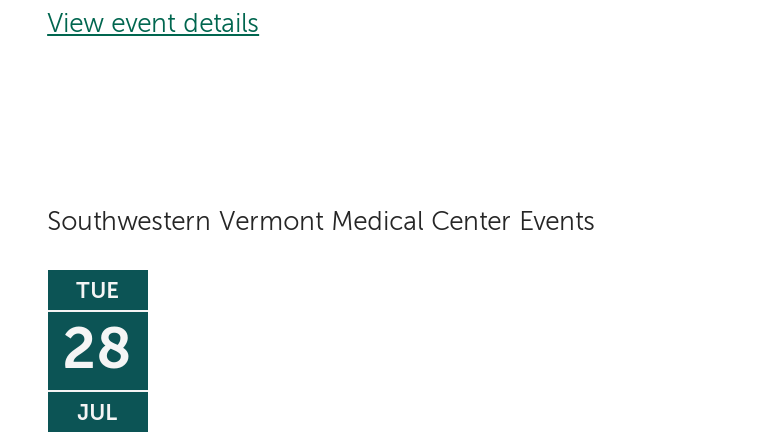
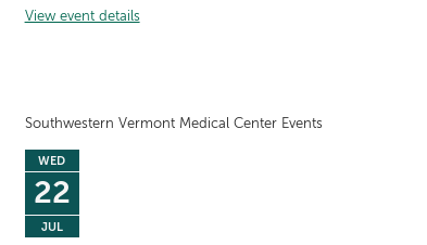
- TUE
- 28
+ WED
+ 22
